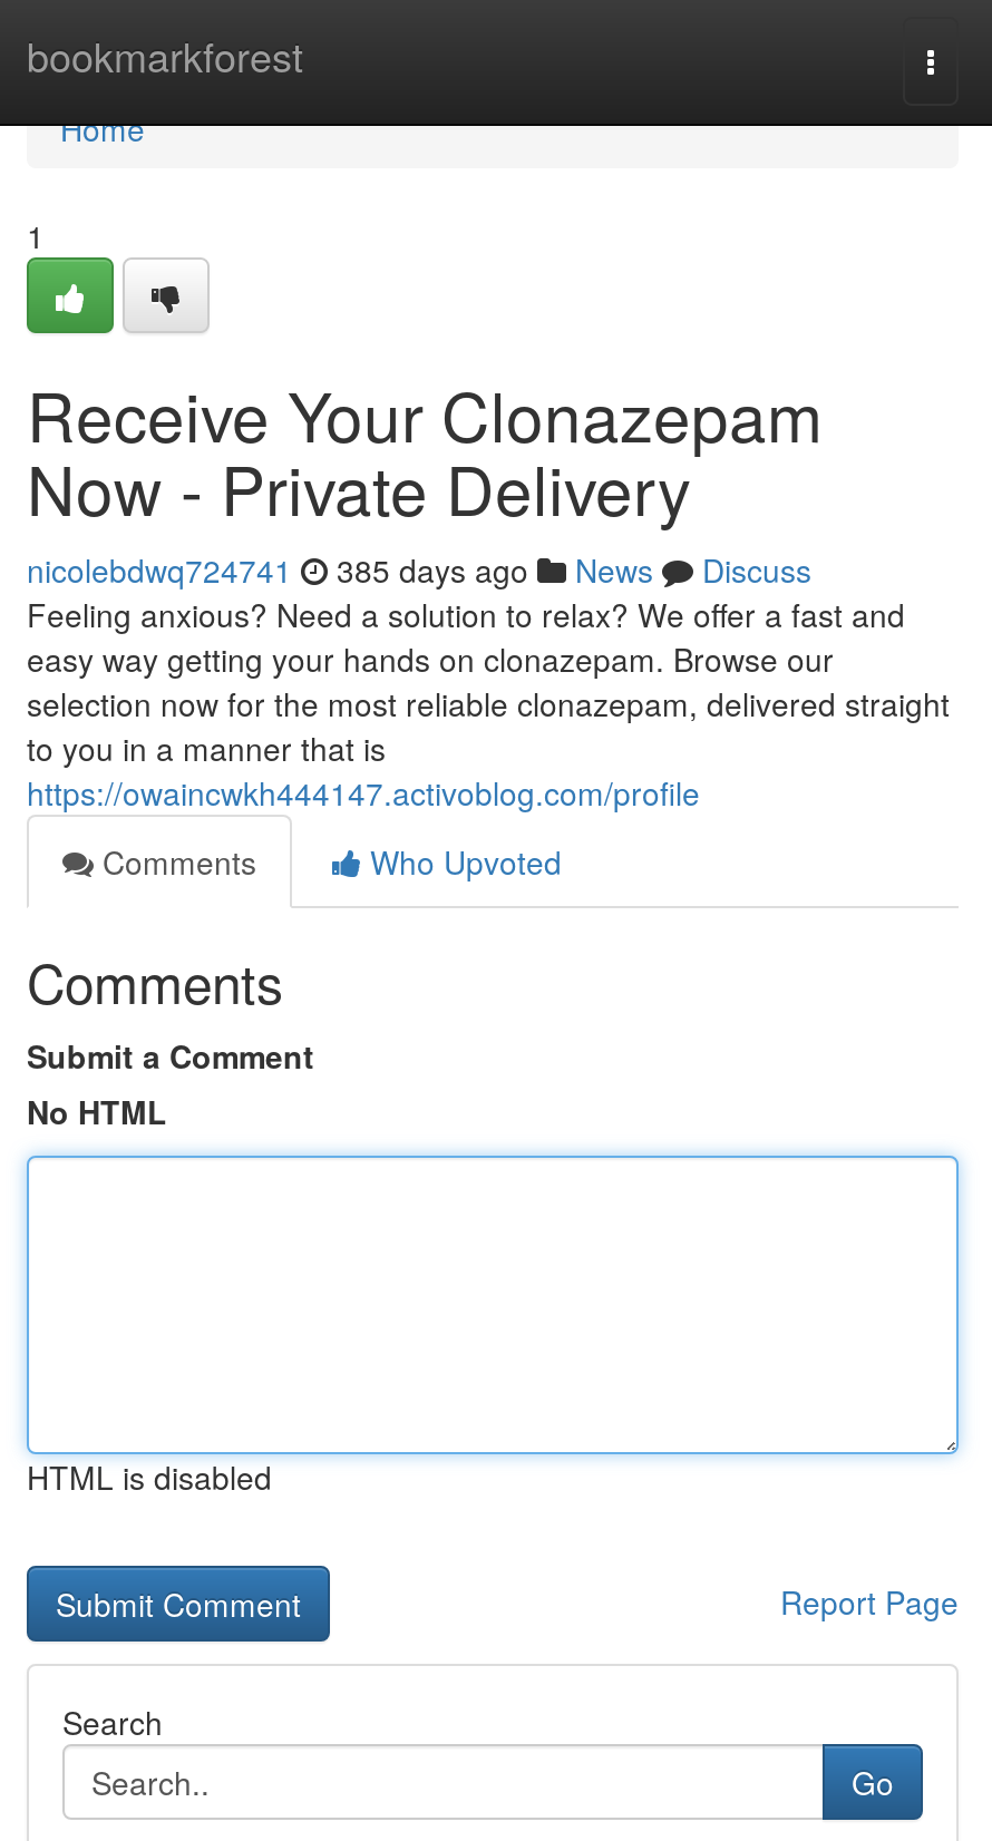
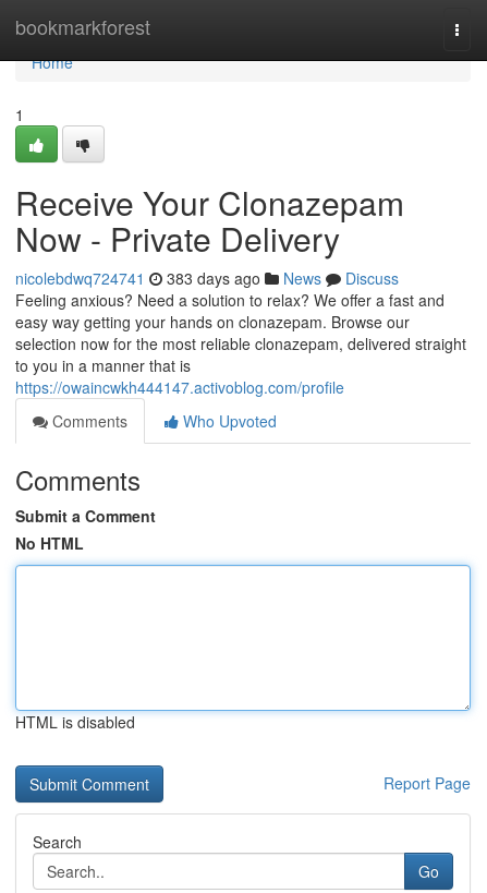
- nicolebdwq724741 385 days ago News Discuss
+ nicolebdwq724741 383 days ago News Discuss
